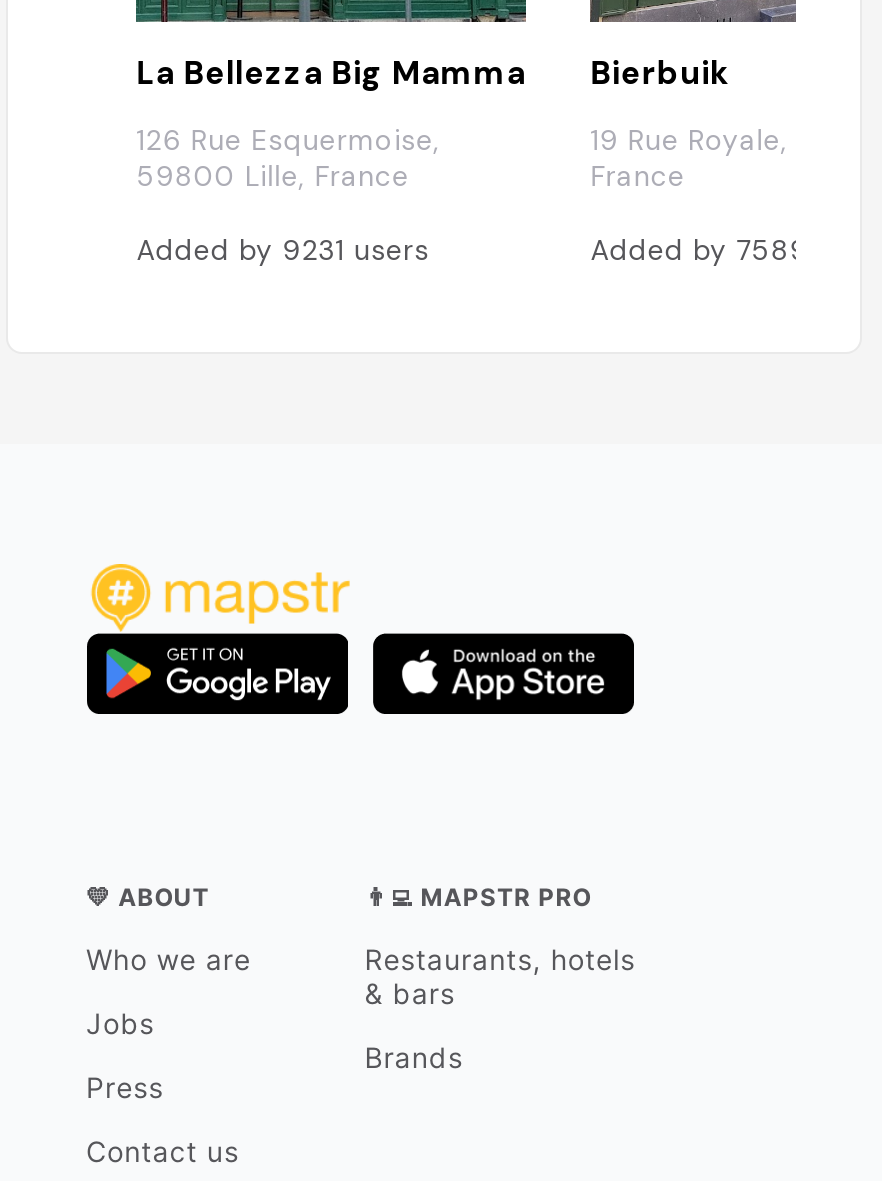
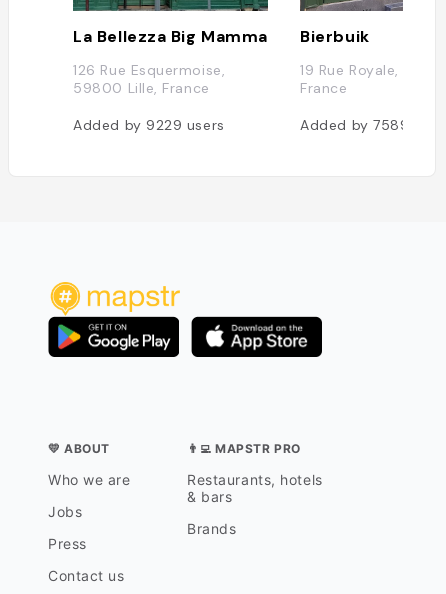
- Added by 9231 users
+ Added by 9229 users
